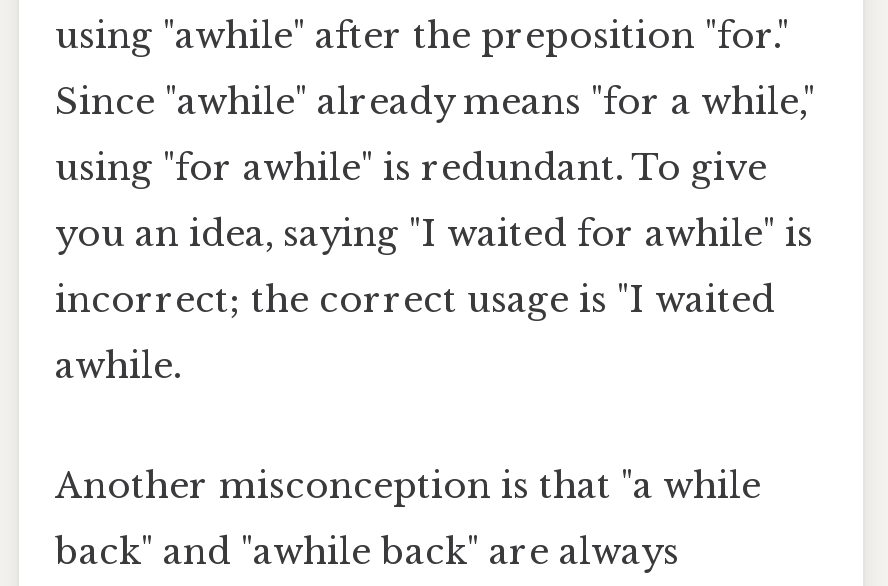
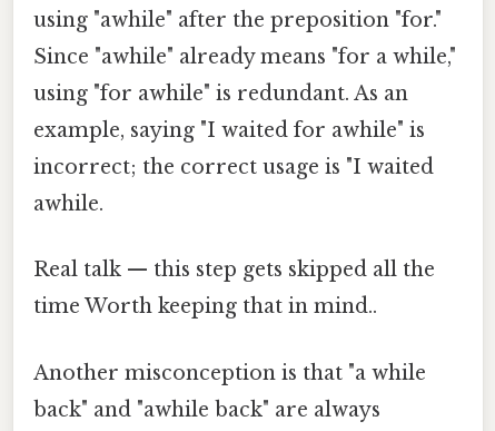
- using "for awhile" is redundant. To give
+ using "for awhile" is redundant. As an

- you an idea, saying "I waited for awhile" is
+ example, saying "I waited for awhile" is

+ Real talk — this step gets skipped all the
+ time Worth keeping that in mind..
